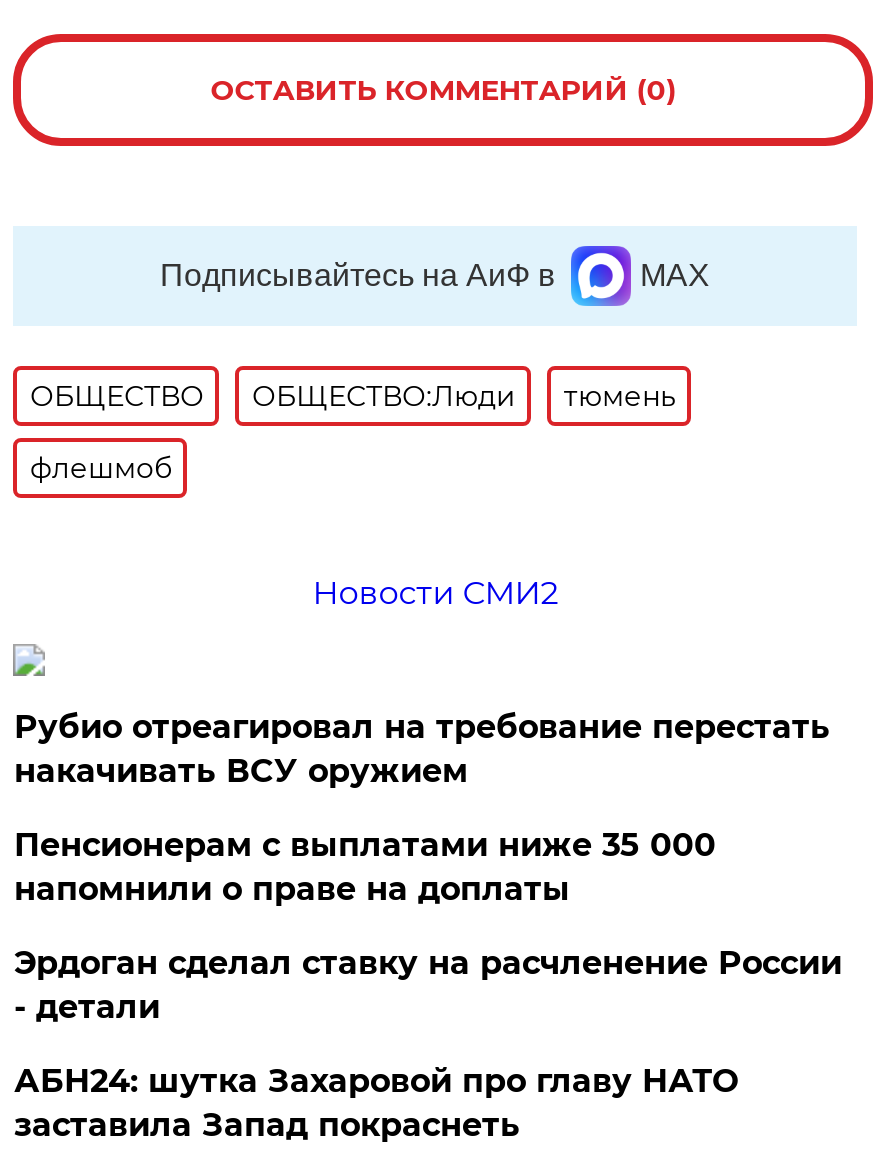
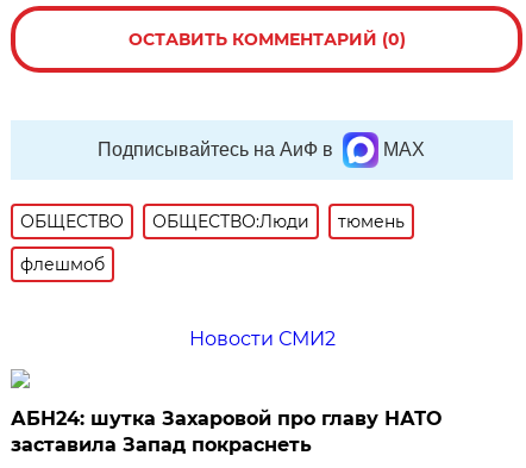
- Рубио отреагировал на требование перестать
- накачивать ВСУ оружием
- Пенсионерам с выплатами ниже 35 000
- напомнили о праве на доплаты
- Эрдоган сделал ставку на расчленение России
- - детали
